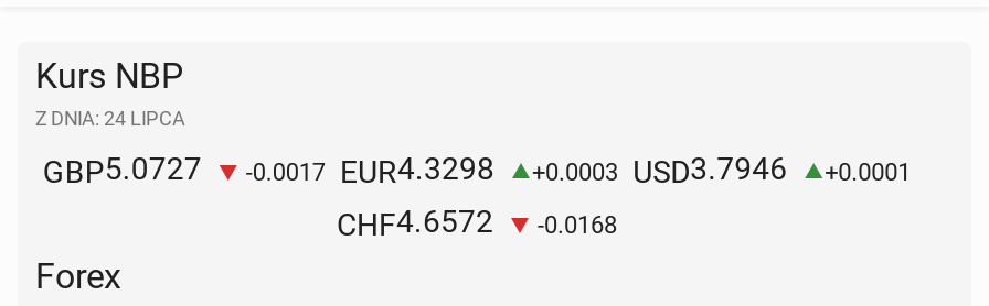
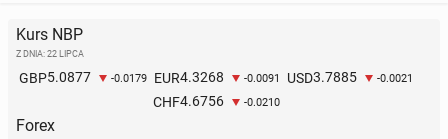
- Z DNIA: 24 LIPCA
+ Z DNIA: 22 LIPCA

- GBP5.0727
+ GBP5.0877

- -0.0017 EUR4.3298
+ -0.0179 EUR4.3268

- +0.0003 USD3.7946
+ -0.0091 USD3.7885

- +0.0001
+ -0.0021

- CHF4.6572
+ CHF4.6756

- -0.0168
+ -0.0210
